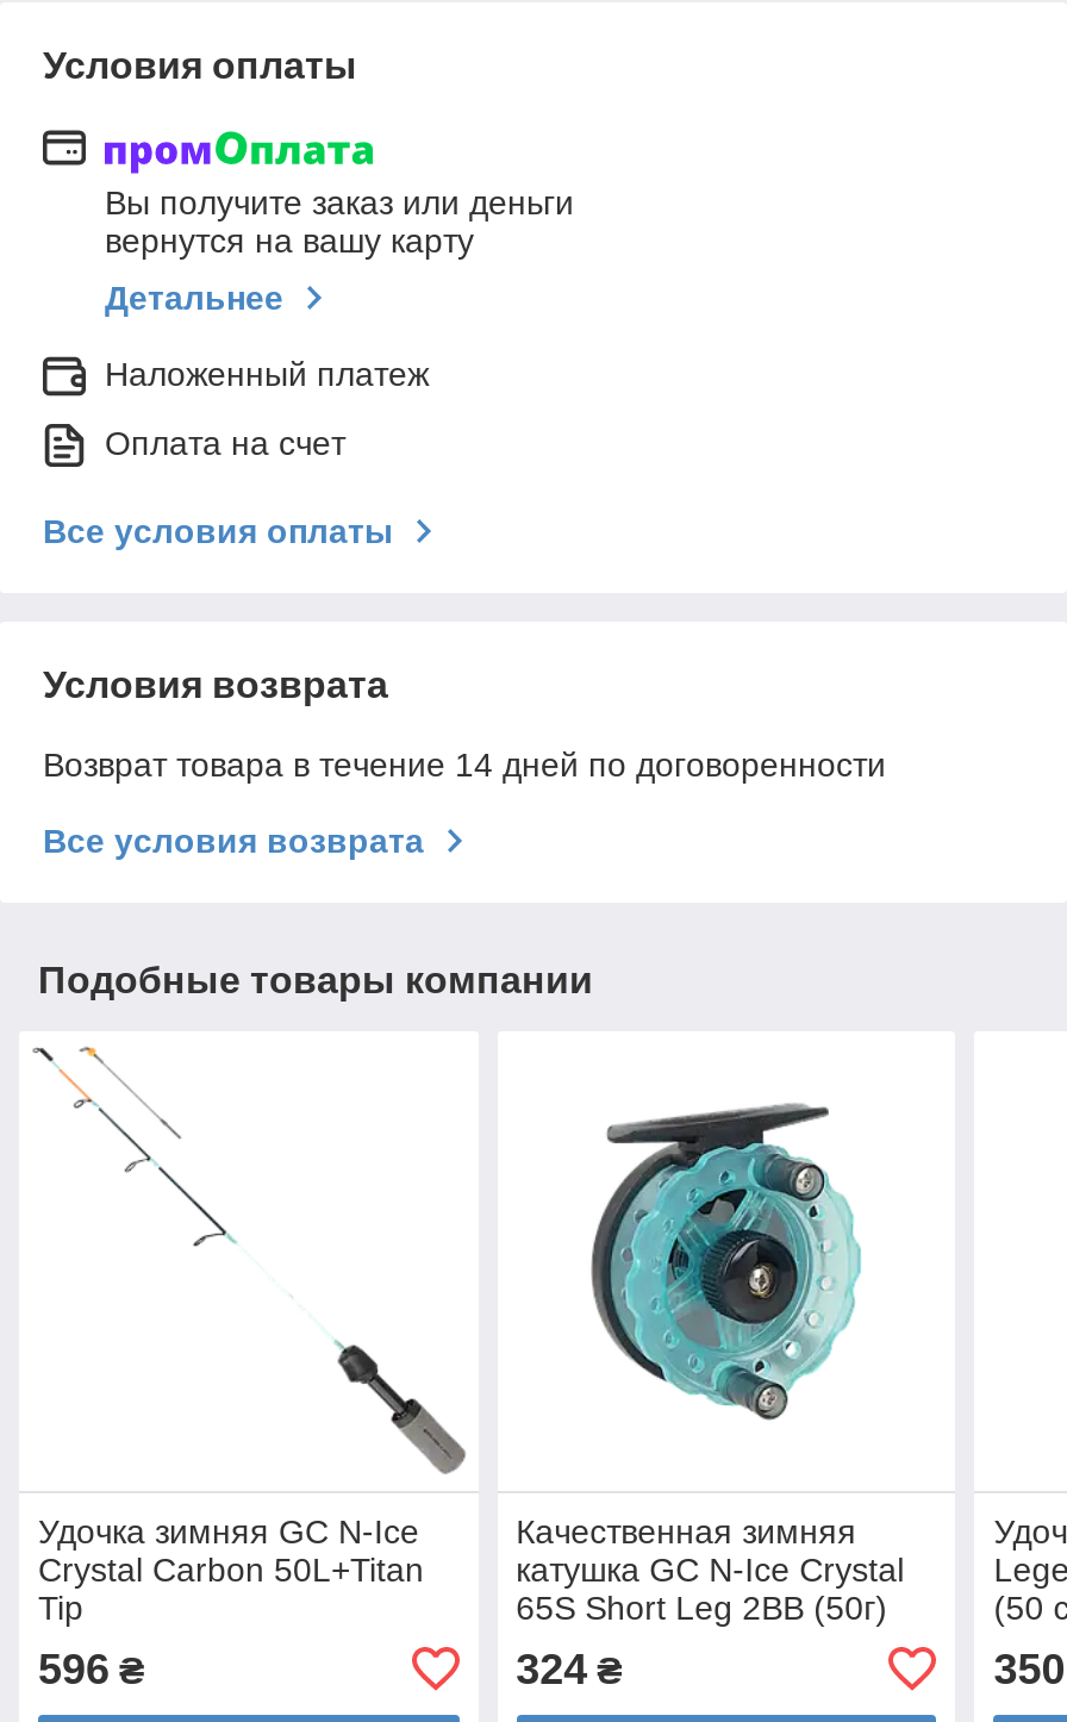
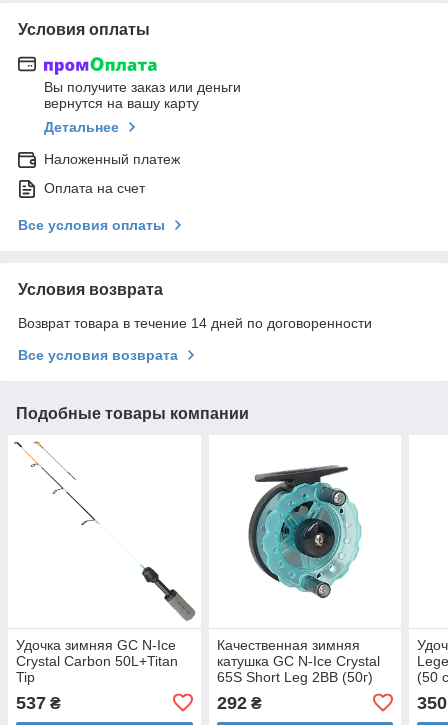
- 596 ₴
+ 537 ₴

- 324 ₴
+ 292 ₴
